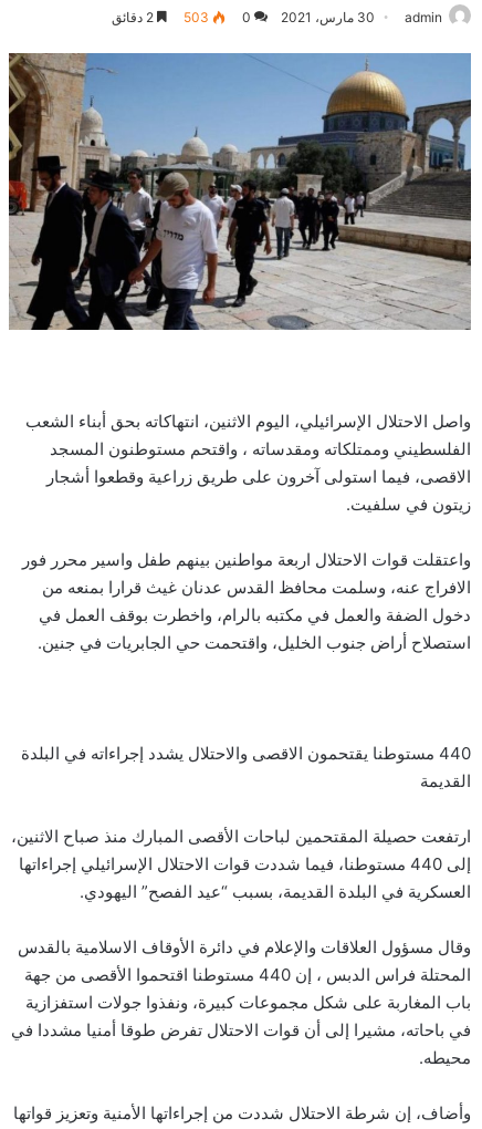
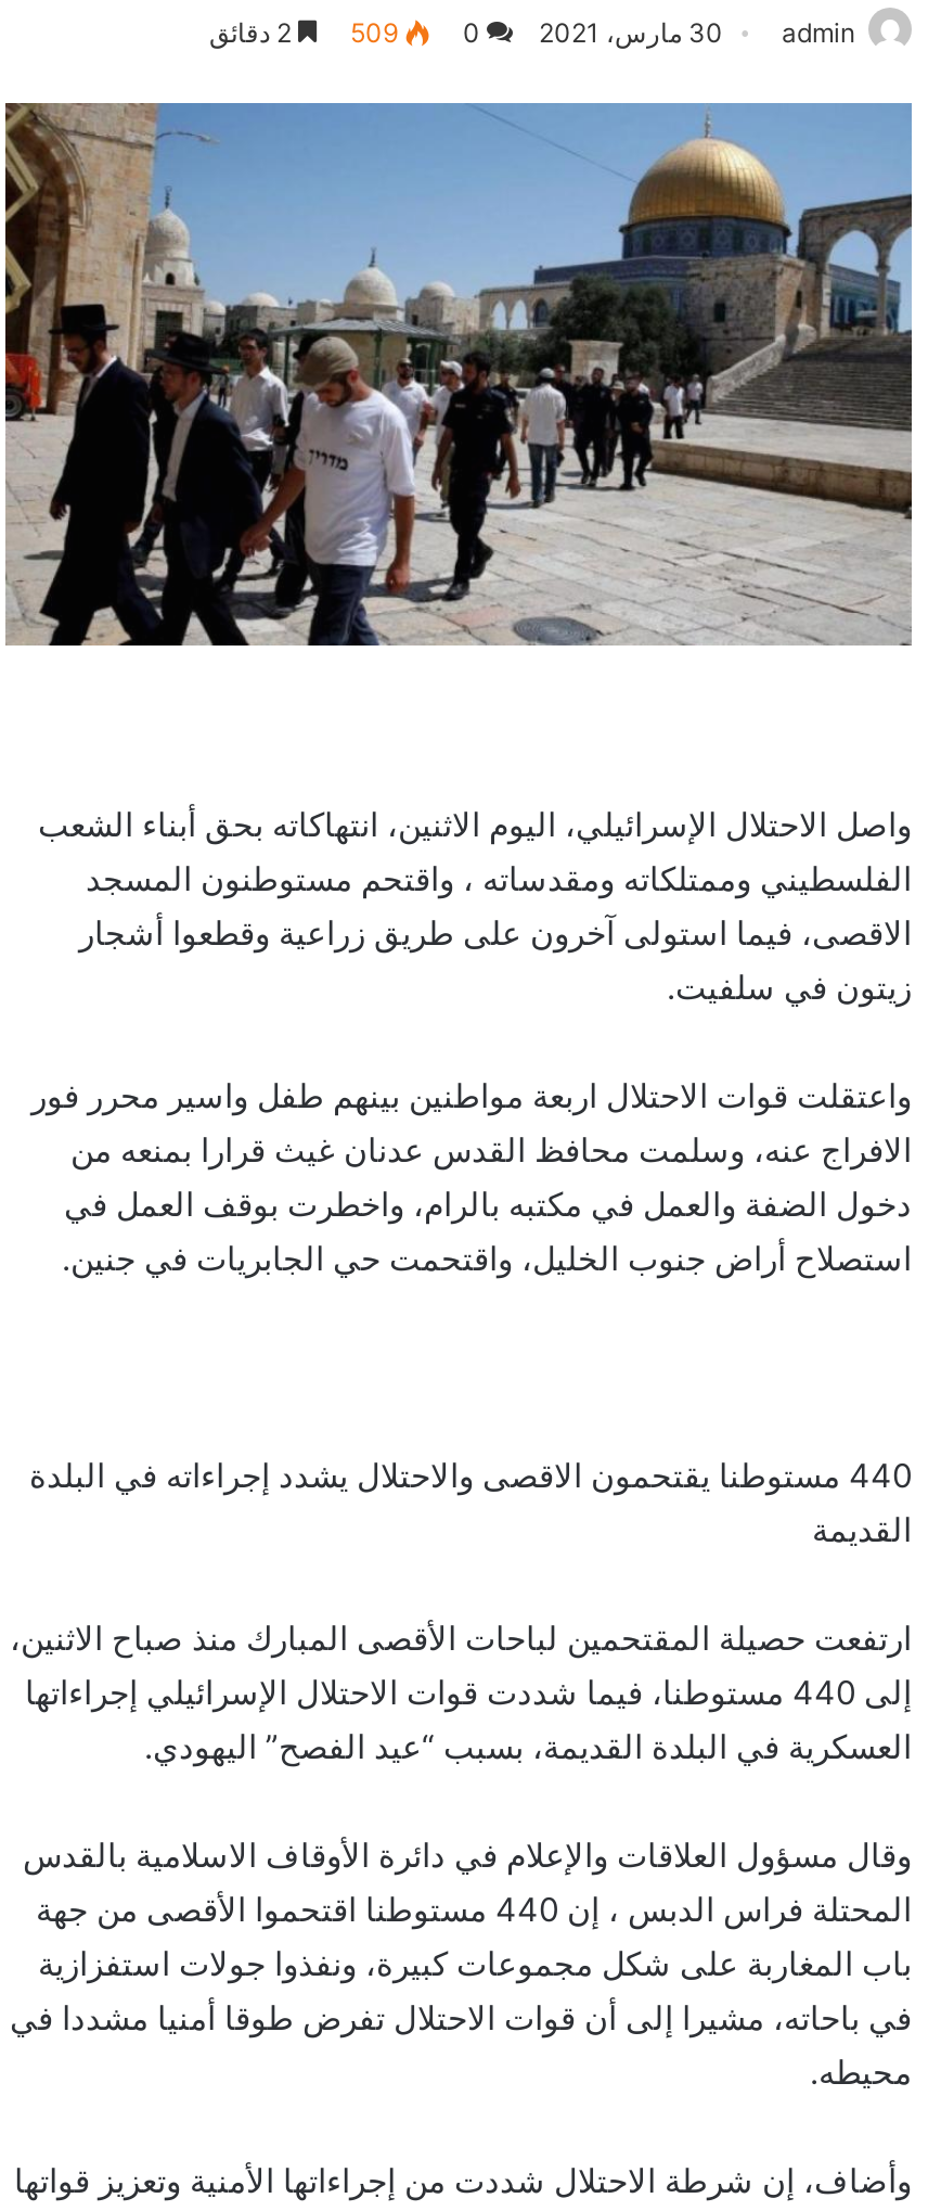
- 503
+ 509
